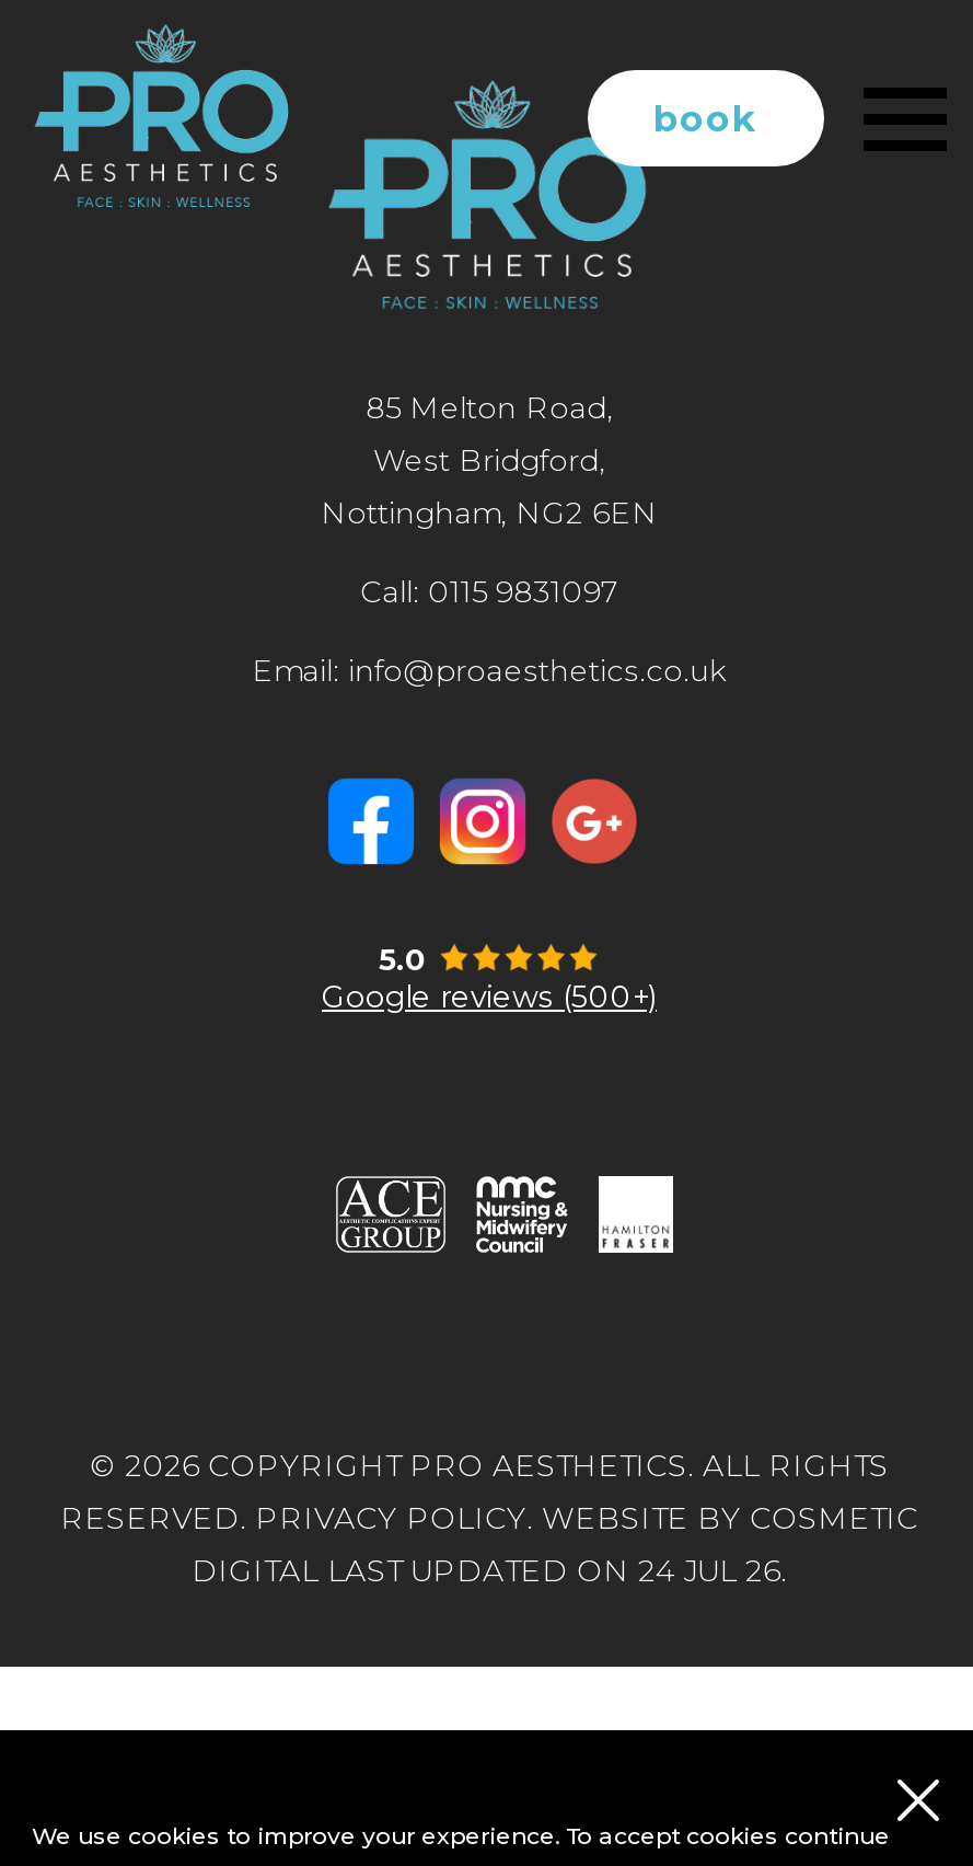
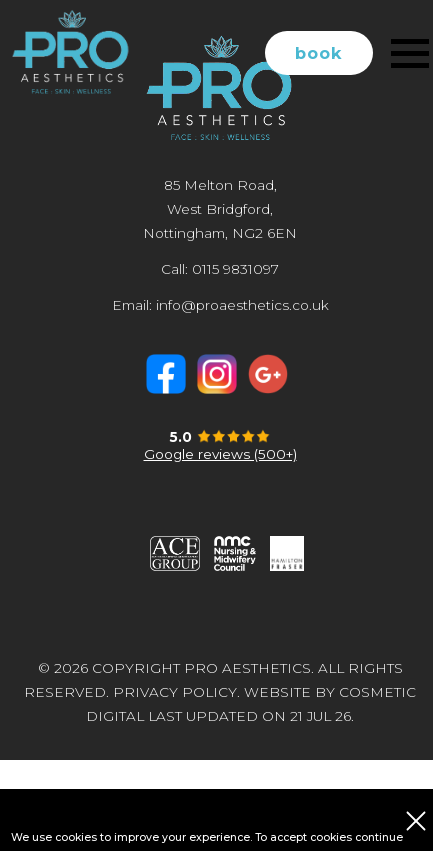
- DIGITAL LAST UPDATED ON 24 JUL 26.
+ DIGITAL LAST UPDATED ON 21 JUL 26.
